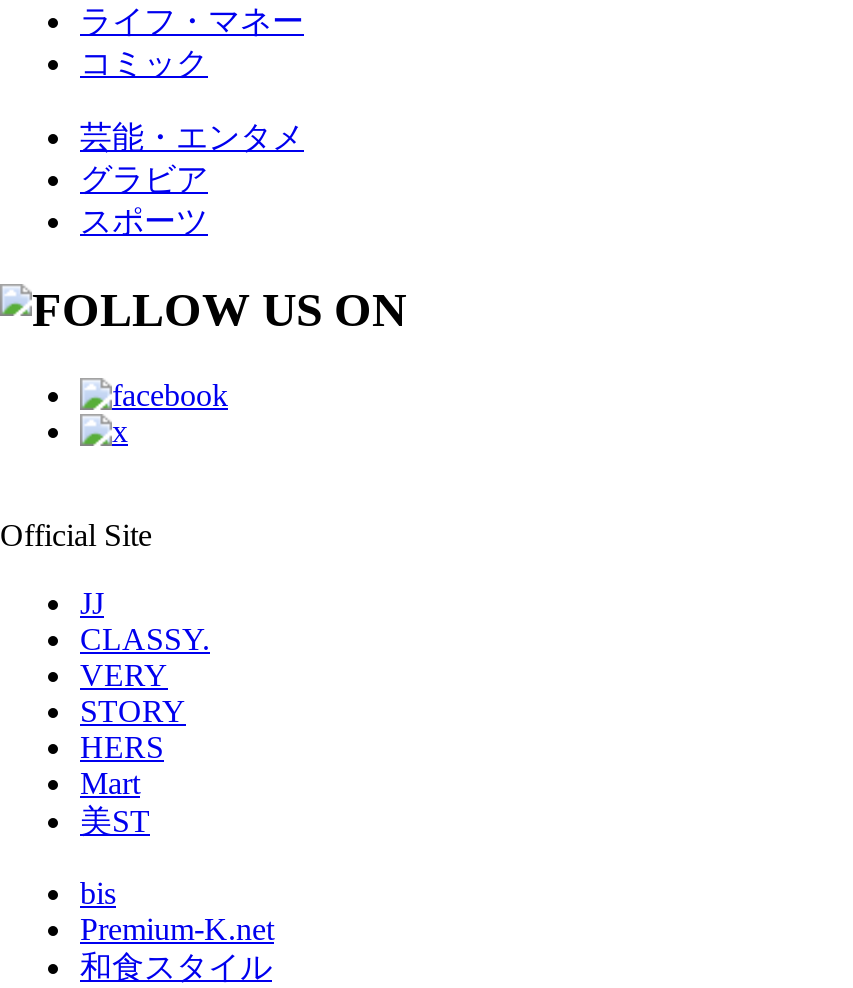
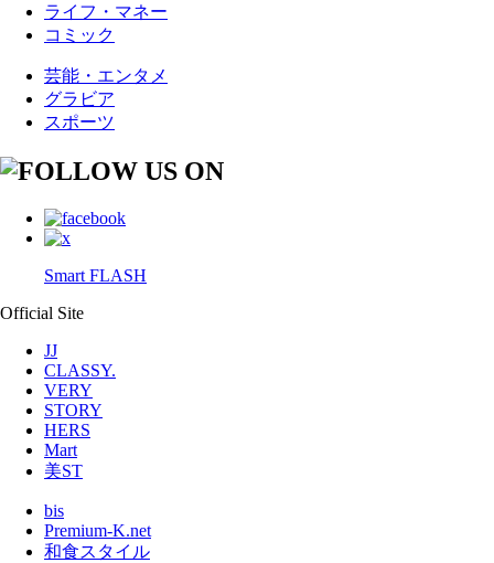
+ Smart FLASH
